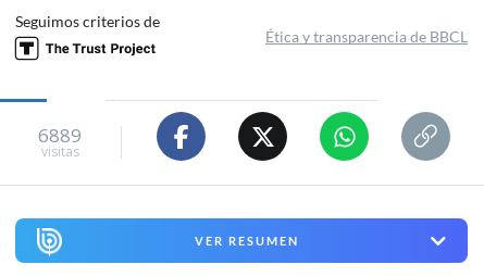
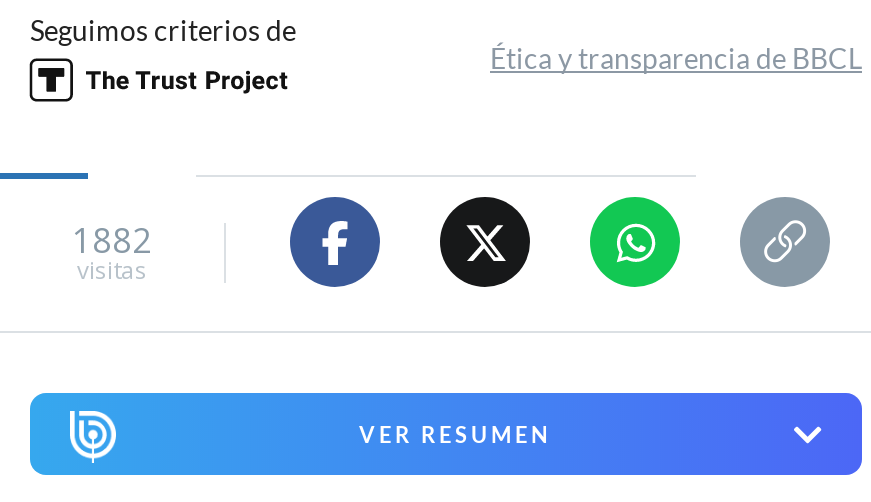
- 6889
+ 1882
